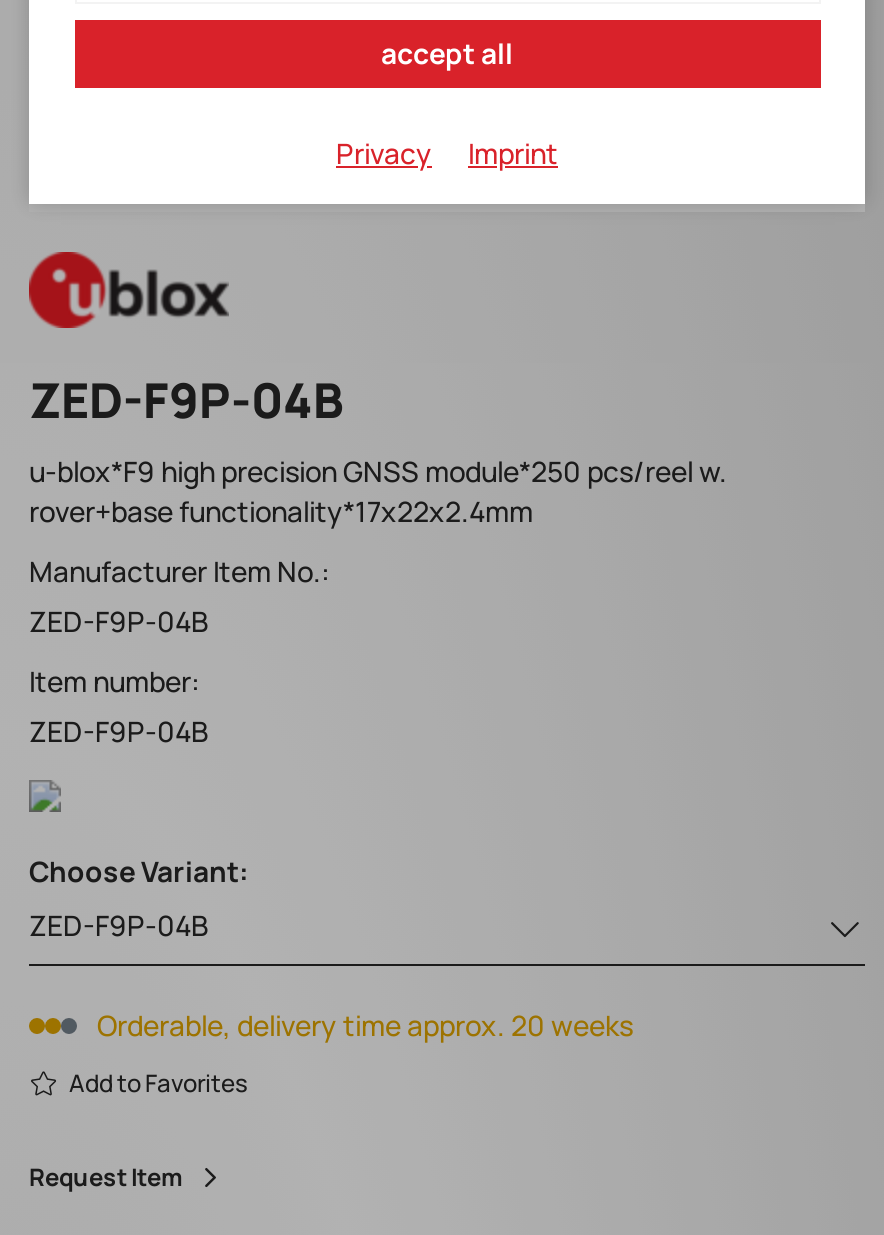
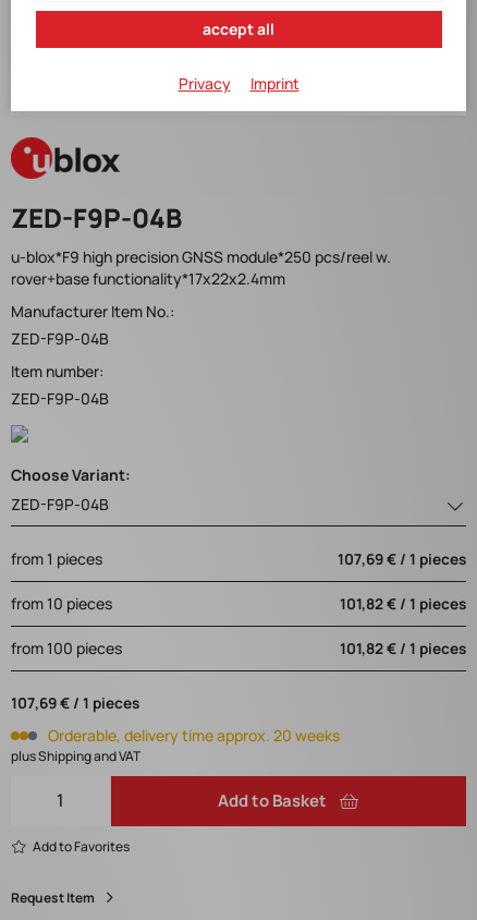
+ from 1 pieces
+ 107,69 € / 1 pieces
+ from 10 pieces
+ 101,82 € / 1 pieces
+ from 100 pieces
+ 101,82 € / 1 pieces
+ 107,69 € / 1 pieces

+ plus Shipping and VAT
+ Add to Basket
